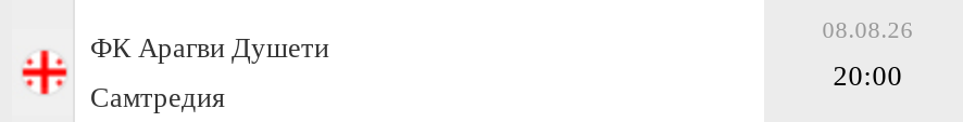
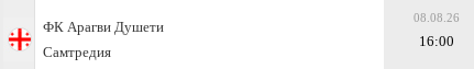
- 20:00
+ 16:00
